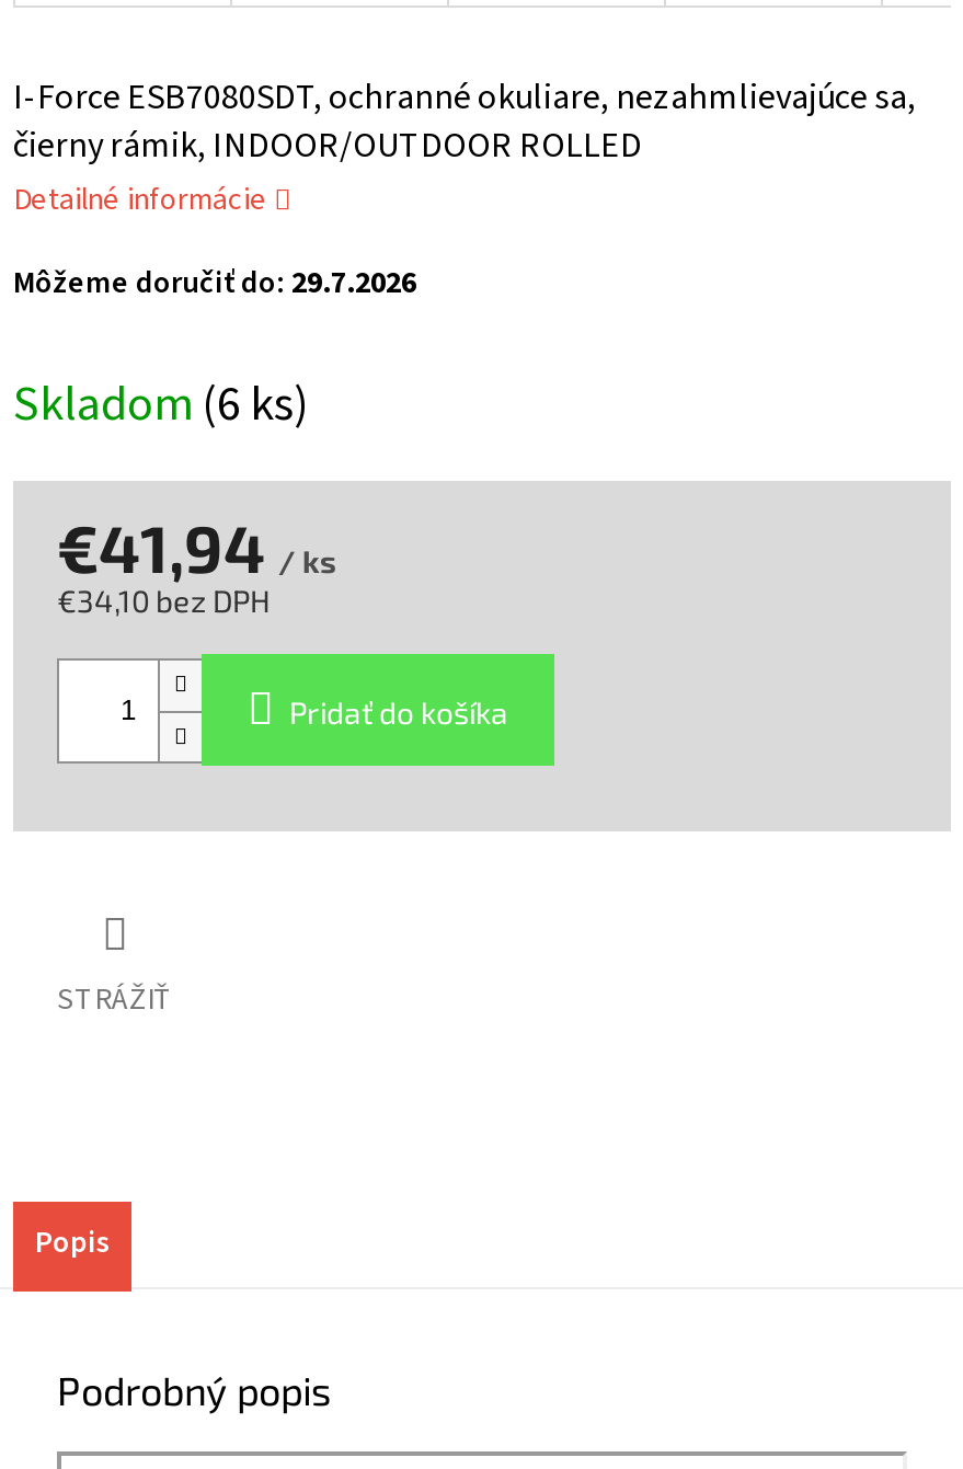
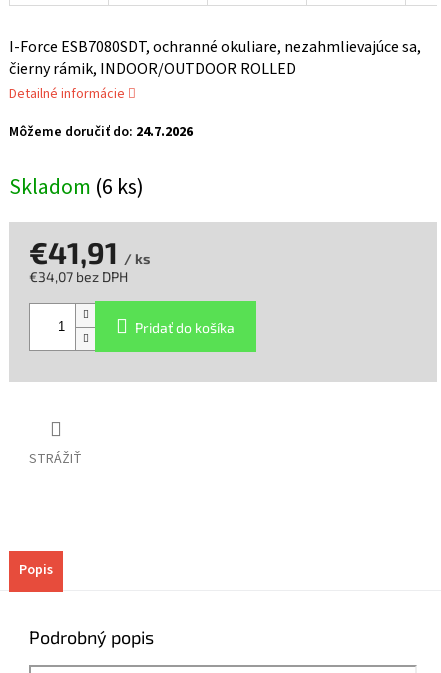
- Môžeme doručiť do: 29.7.2026
+ Môžeme doručiť do: 24.7.2026

- €41,94 / ks
+ €41,91 / ks

- €34,10 bez DPH
+ €34,07 bez DPH
